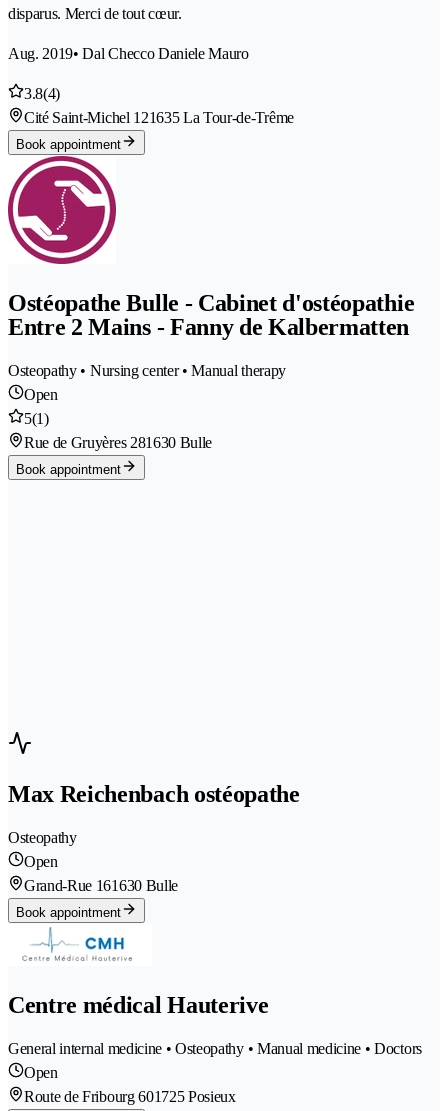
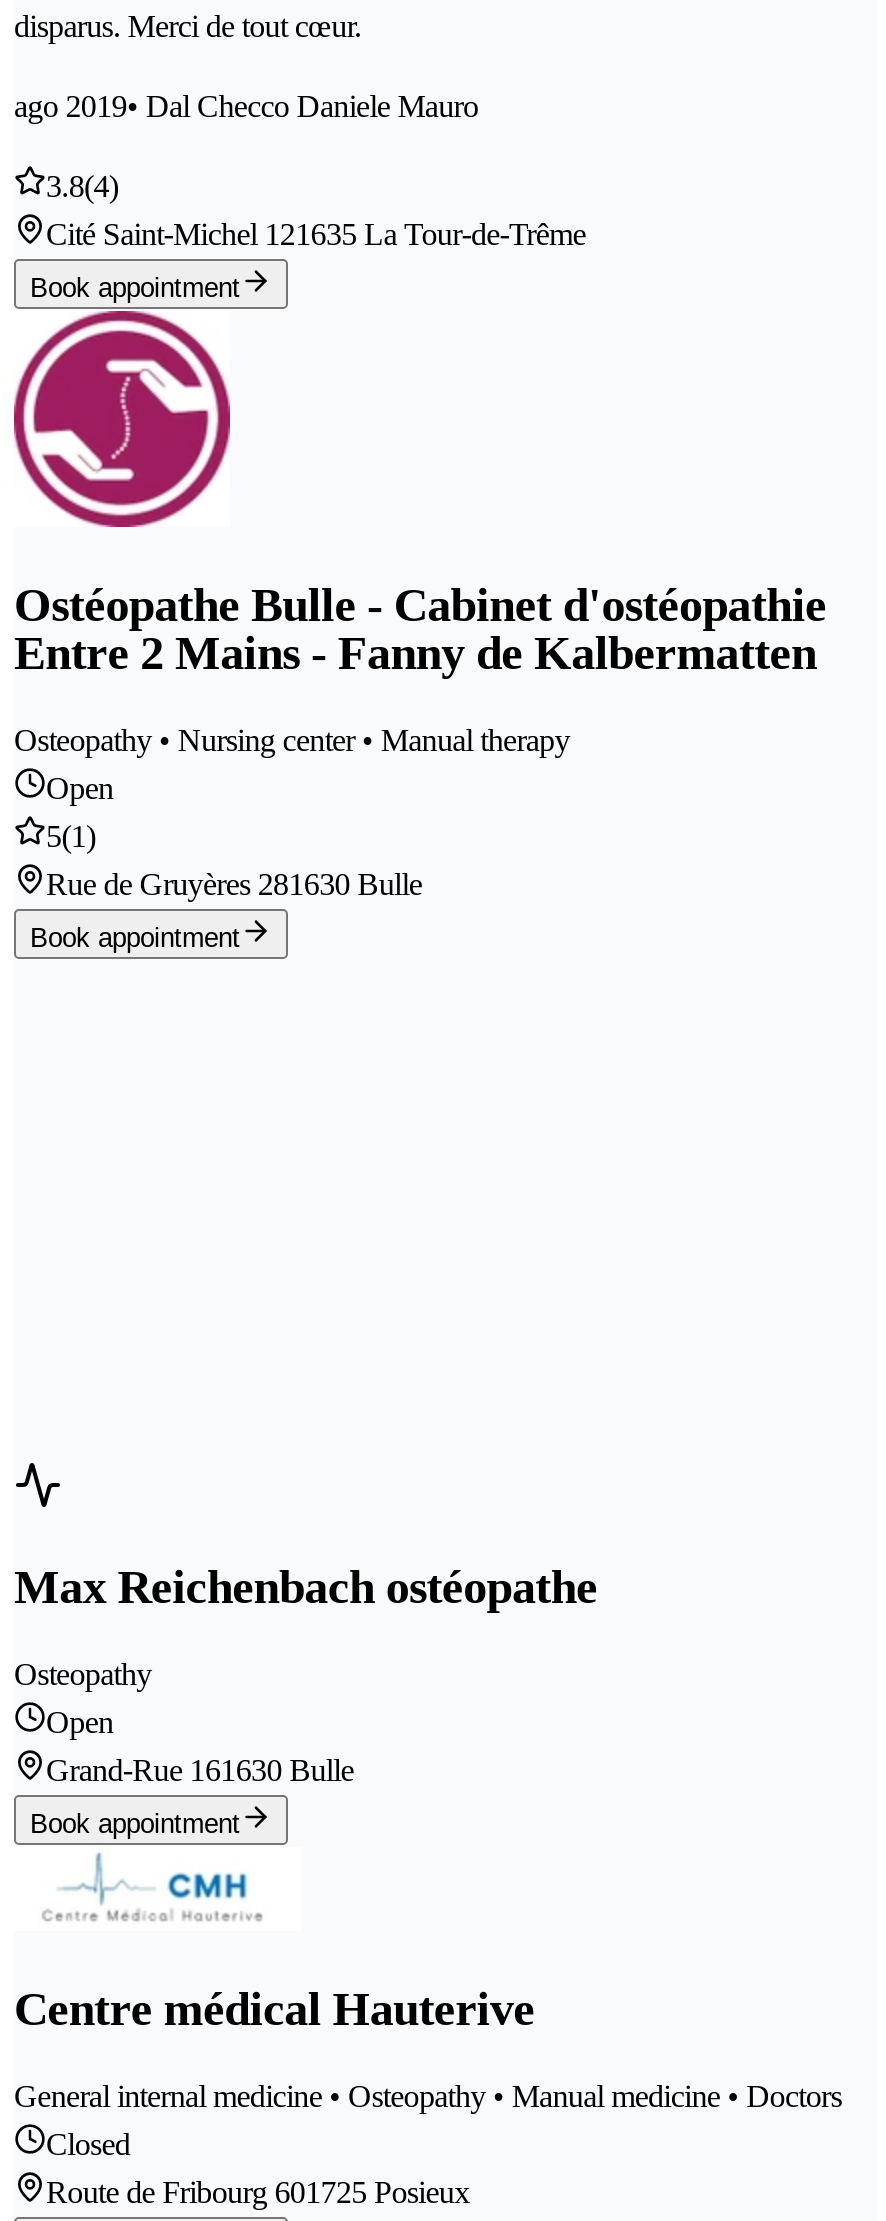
- Aug. 2019• Dal Checco Daniele Mauro
+ ago 2019• Dal Checco Daniele Mauro

- Open
+ Closed
